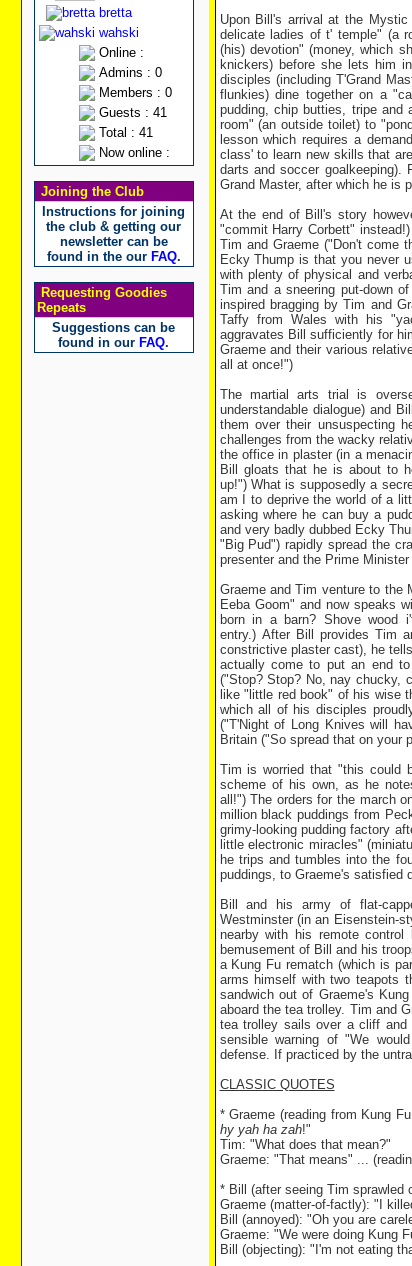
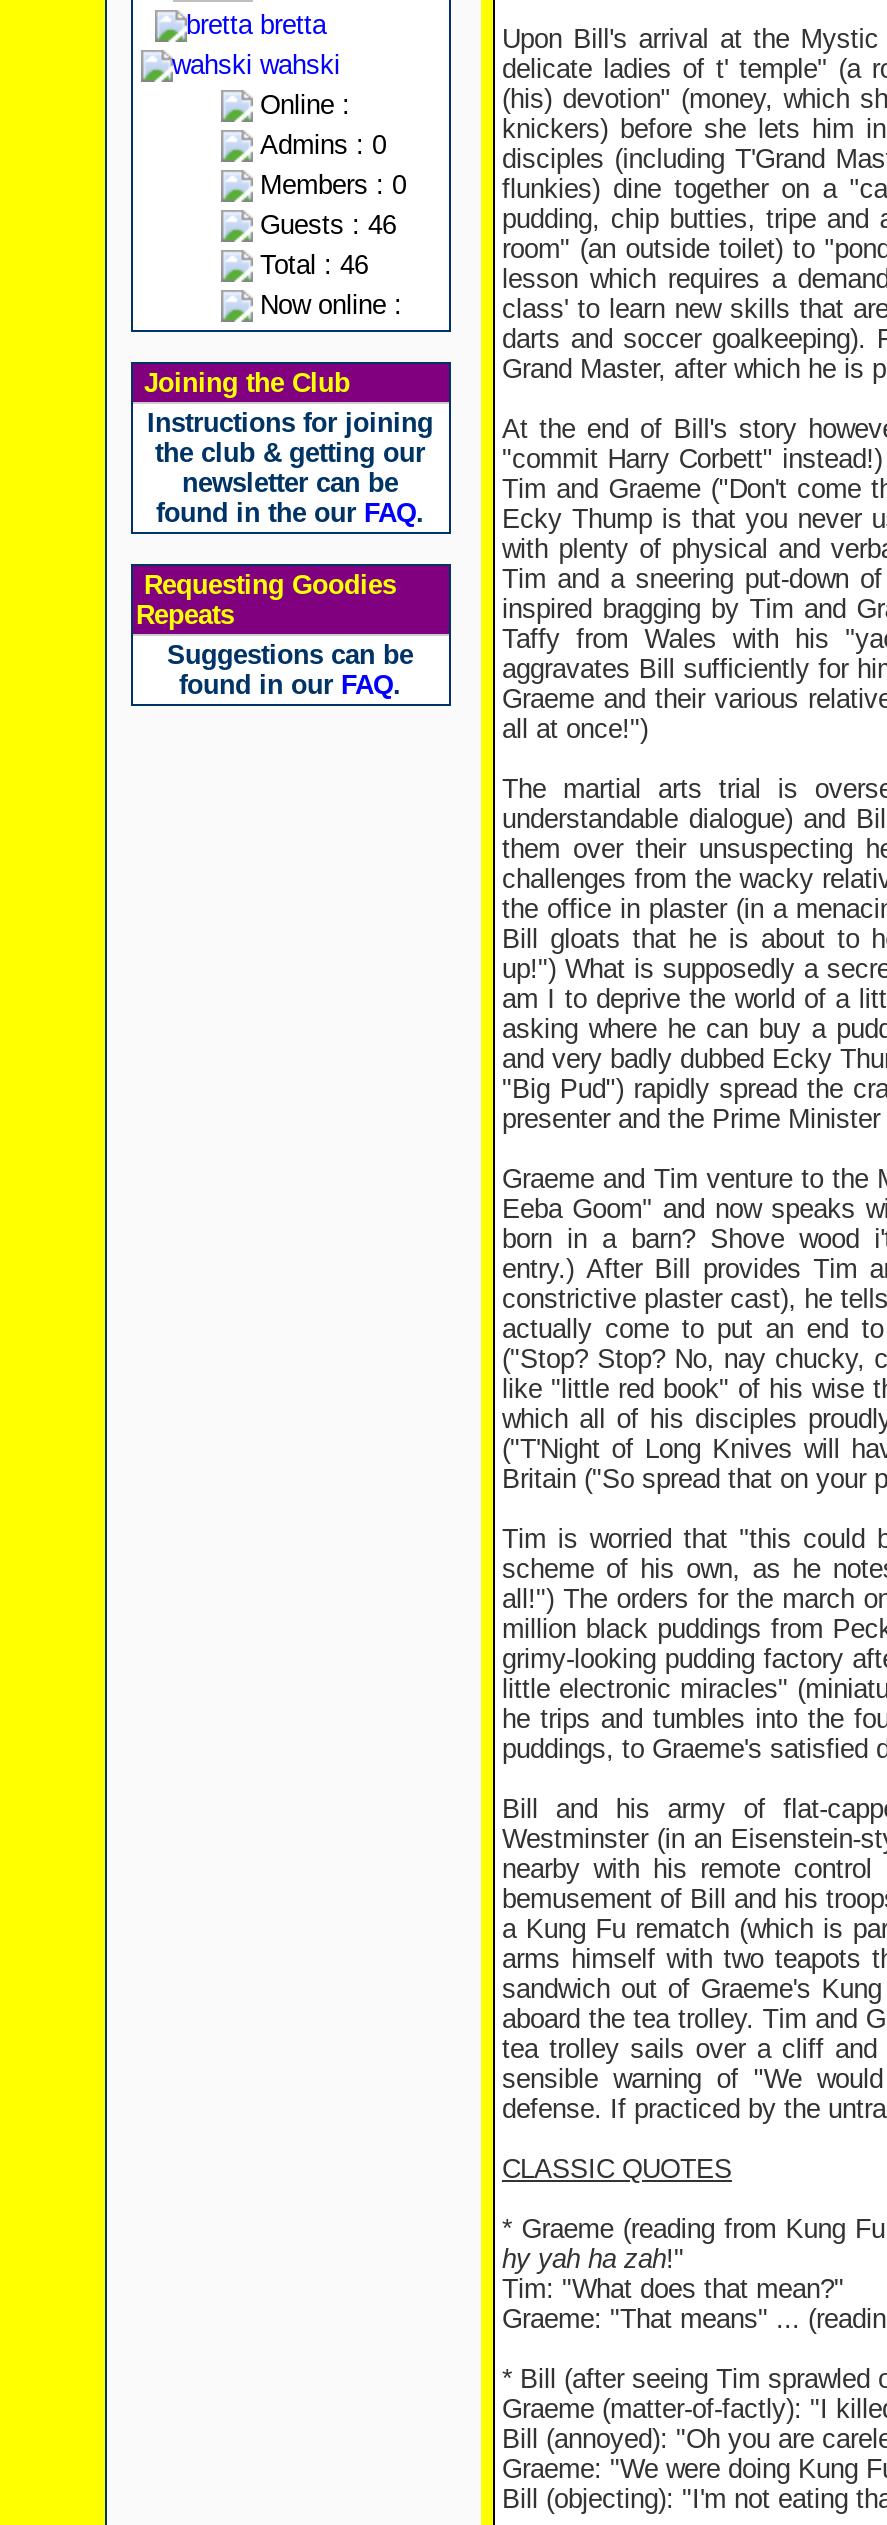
- Guests : 41
+ Guests : 46

- Total : 41
+ Total : 46
